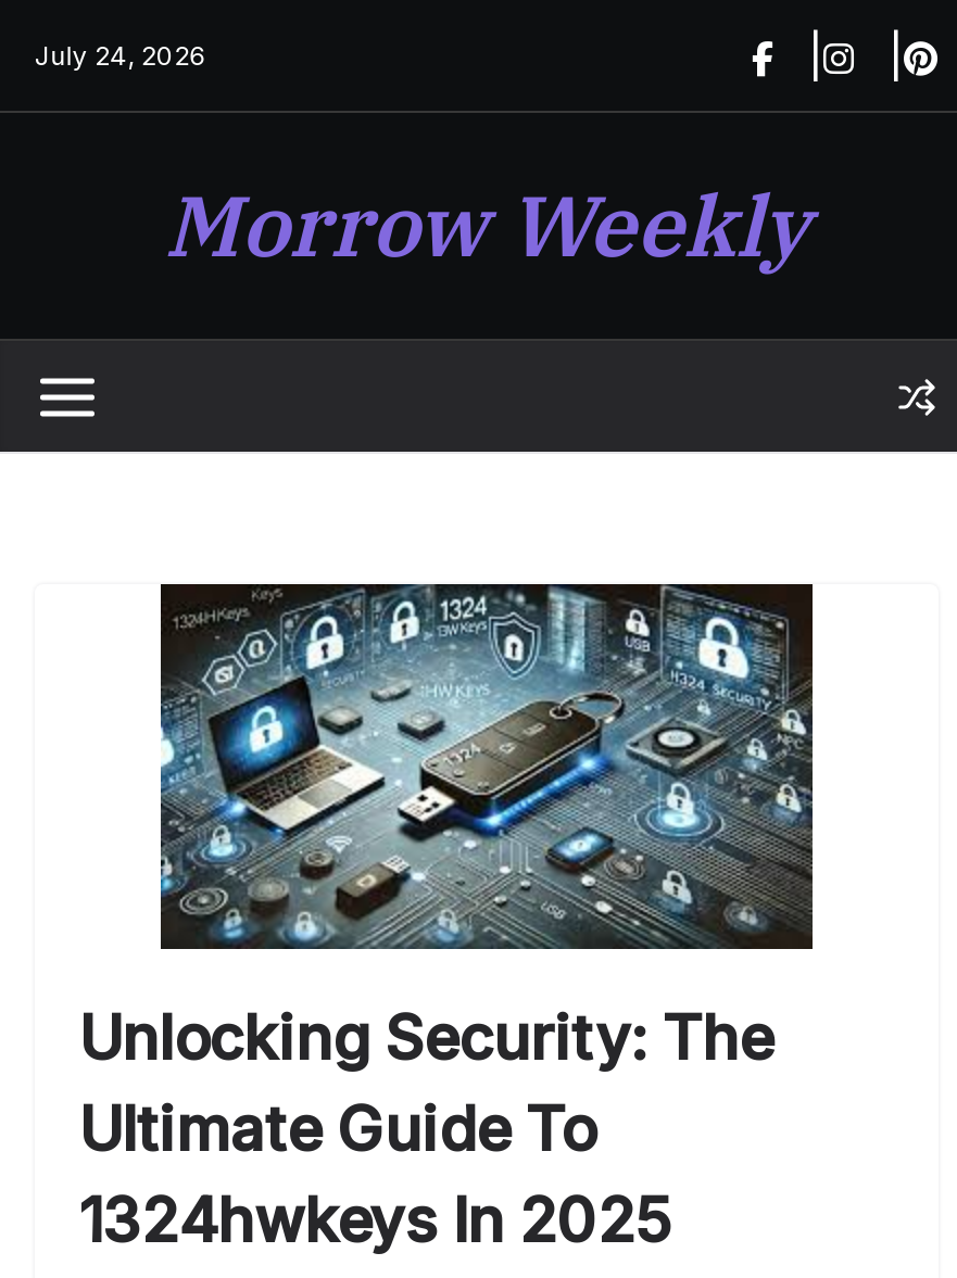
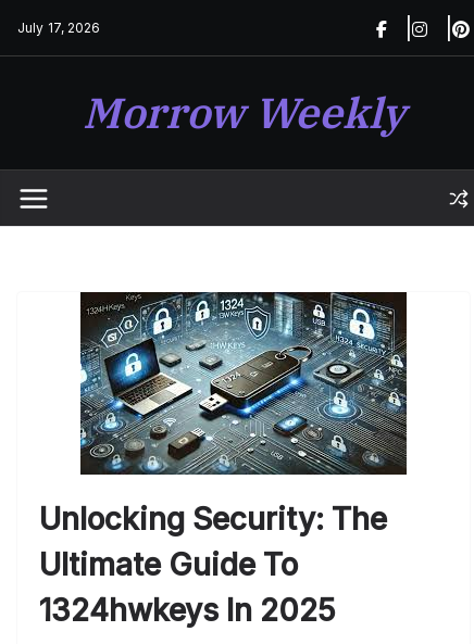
- July 24, 2026
+ July 17, 2026
